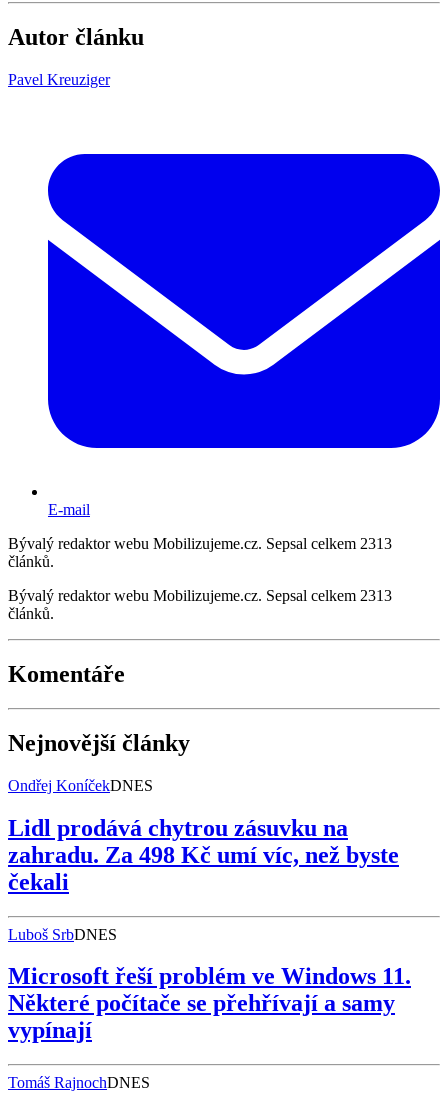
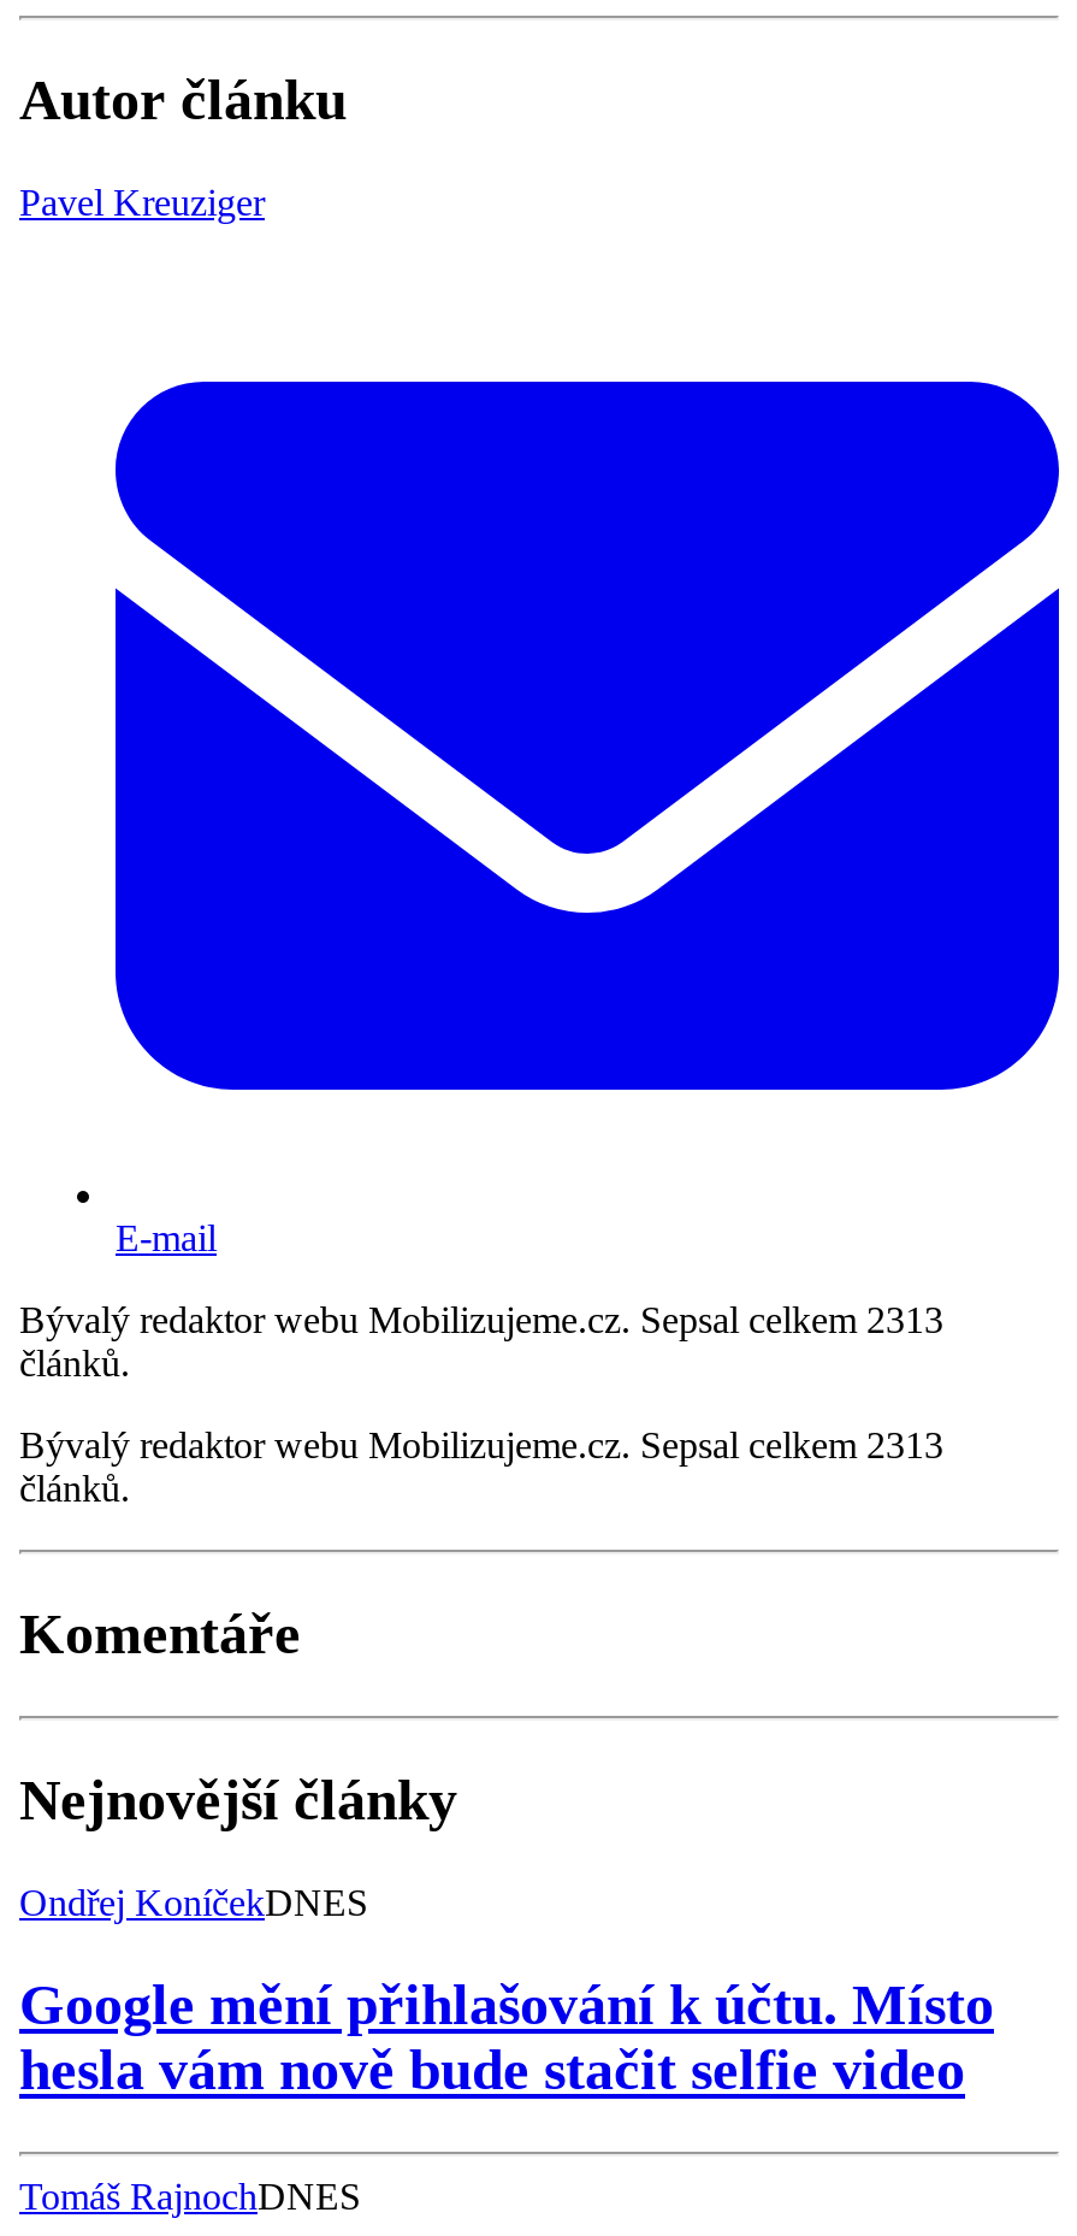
- Lidl prodává chytrou zásuvku na
- zahradu. Za 498 Kč umí víc, než byste
- čekali
- Luboš SrbDNES
- Microsoft řeší problém ve Windows 11.
- Některé počítače se přehřívají a samy
- vypínají
+ Google mění přihlašování k účtu. Místo
+ hesla vám nově bude stačit selfie video
